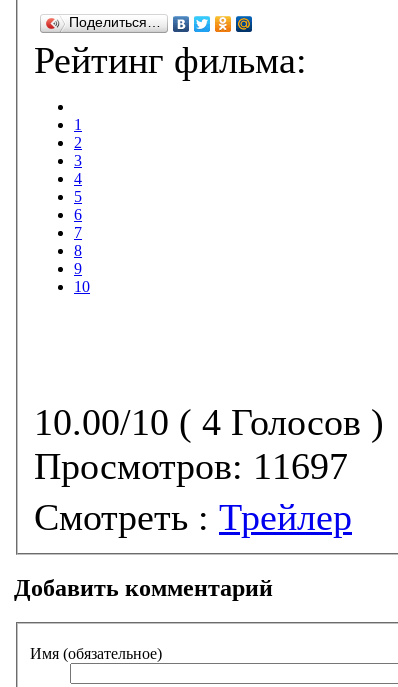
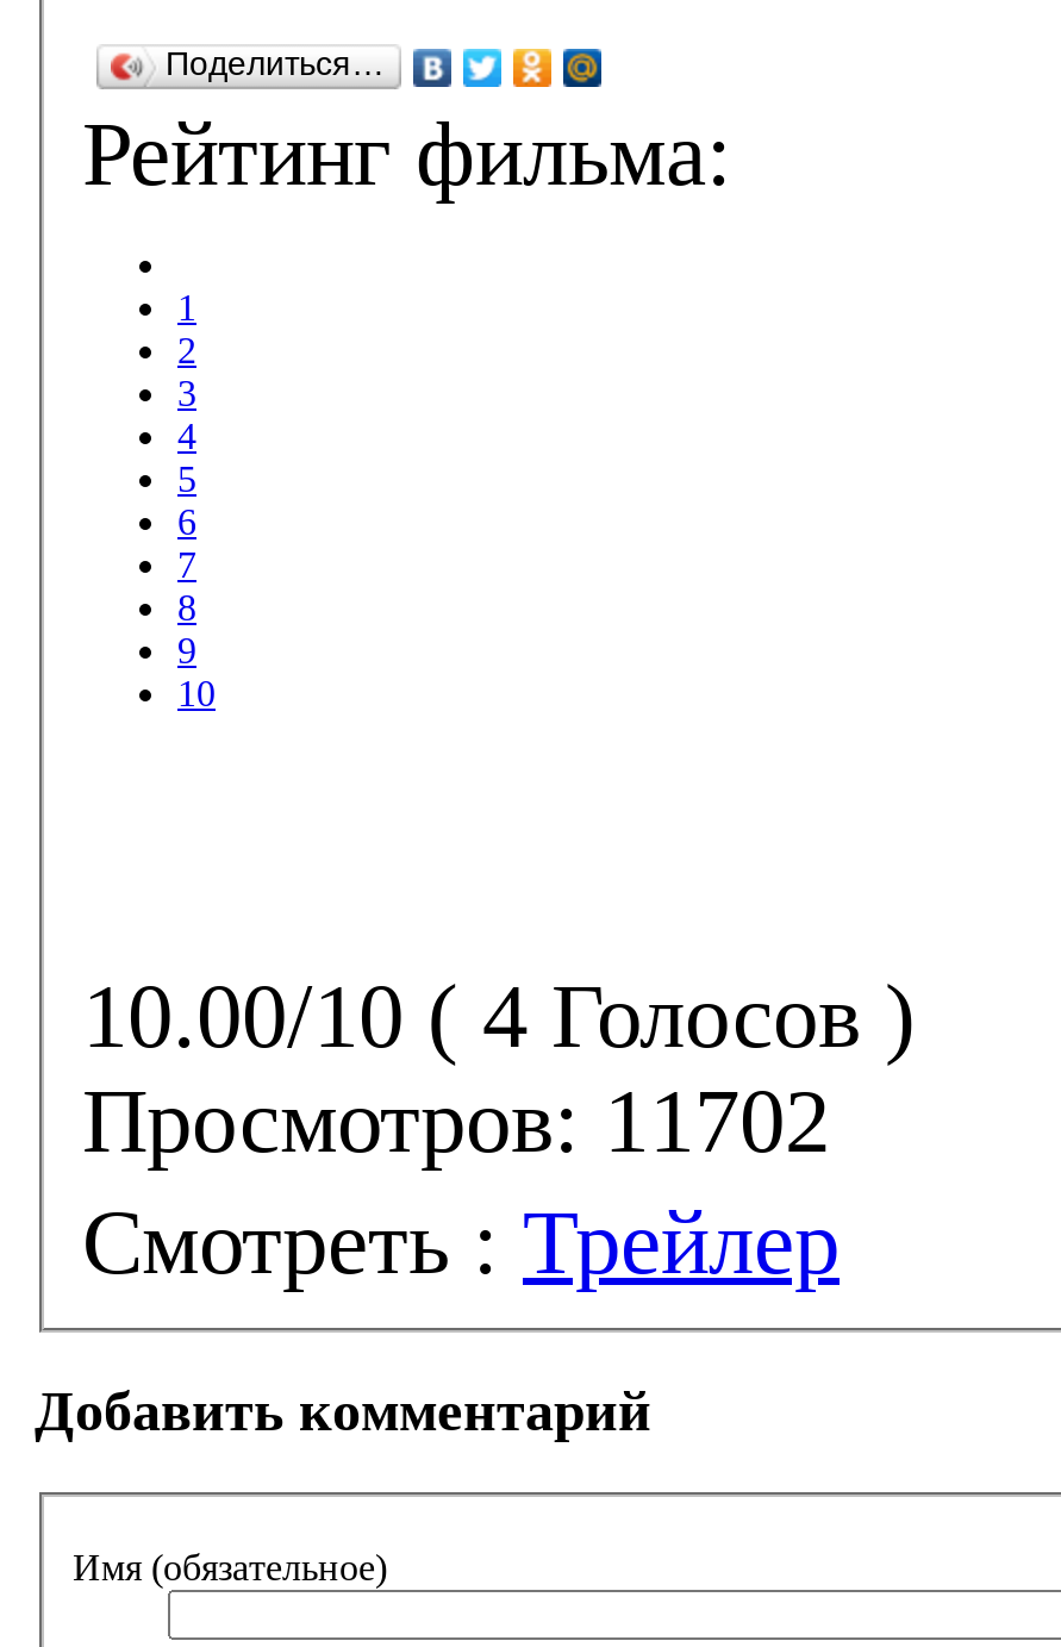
- Просмотров: 11697
+ Просмотров: 11702
